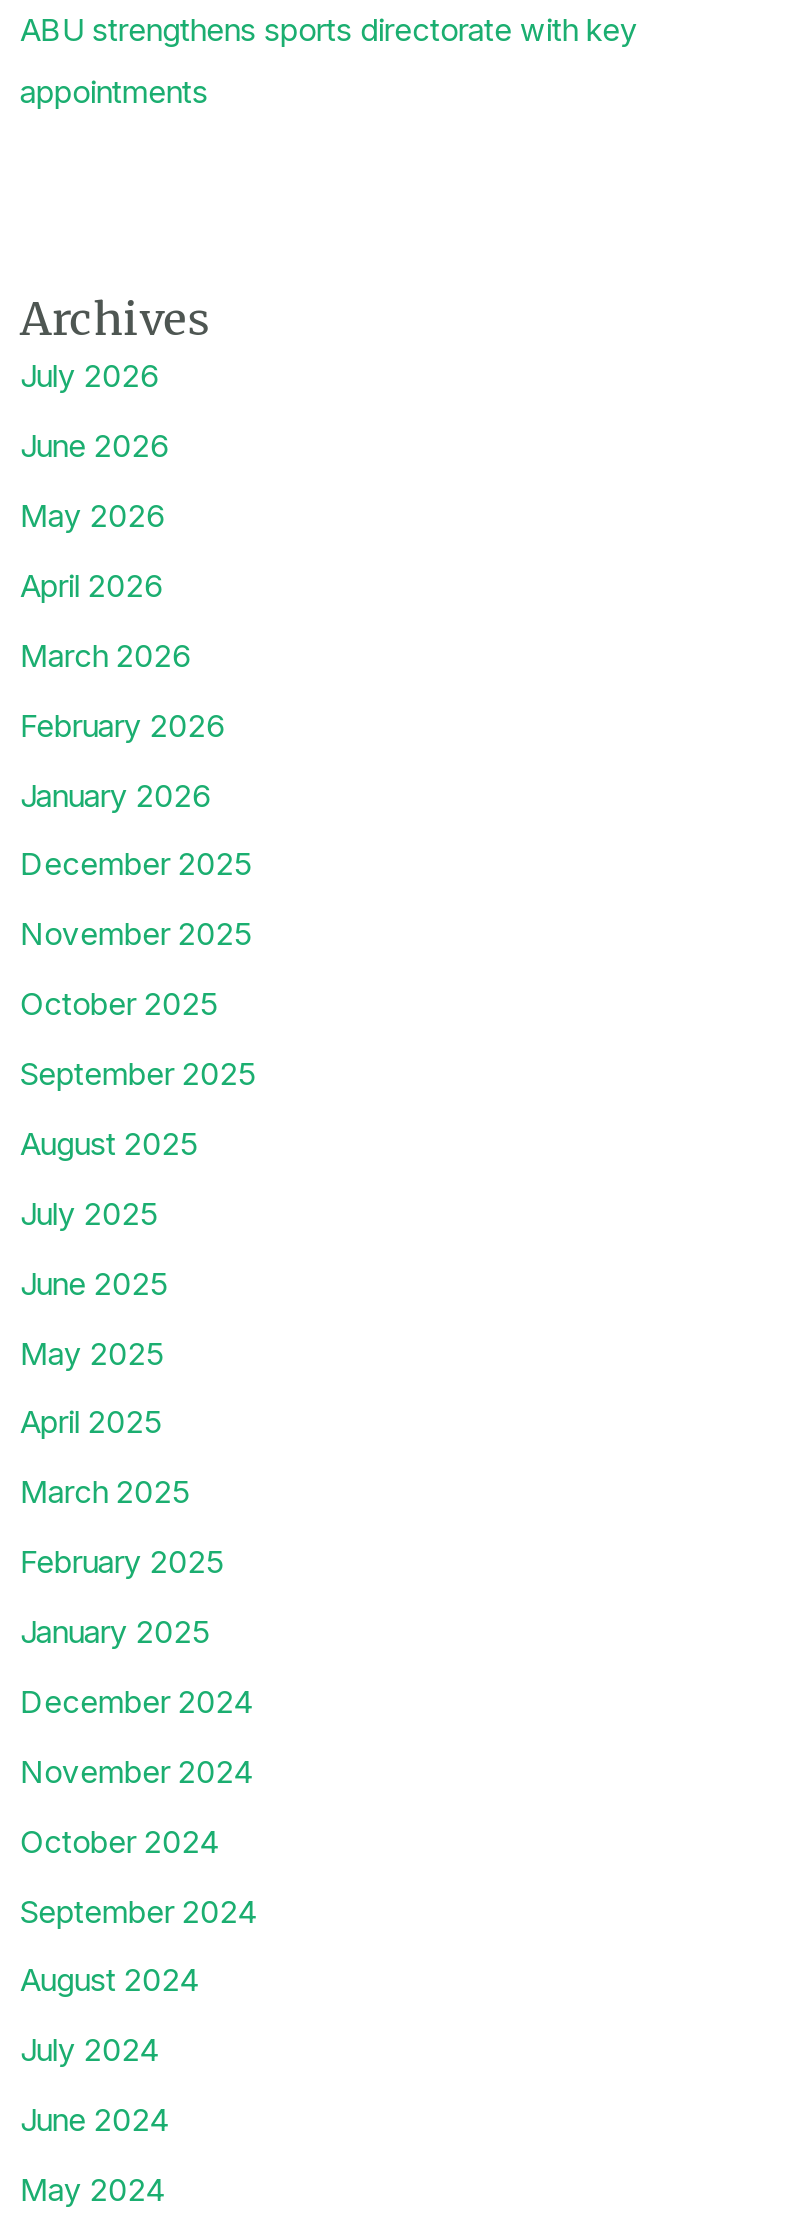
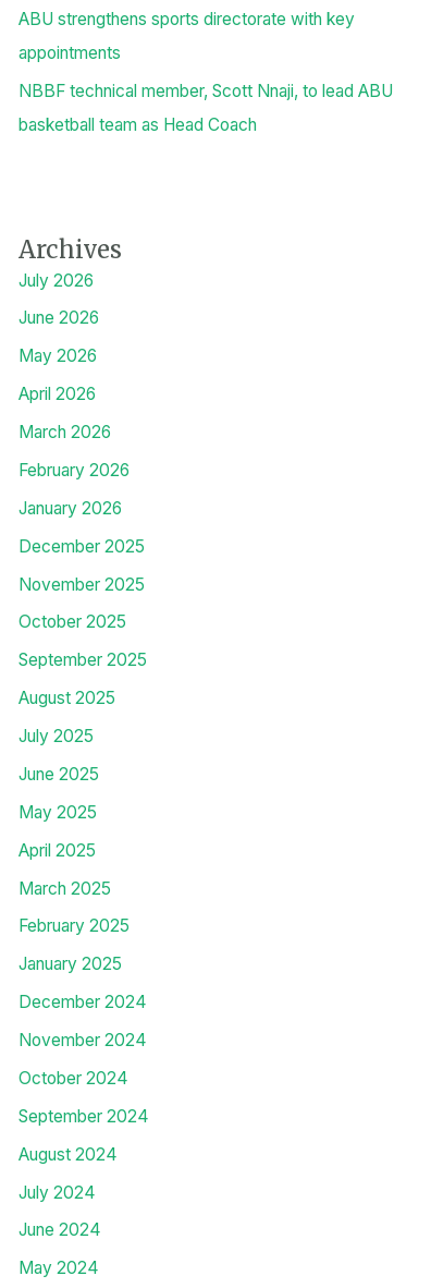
+ NBBF technical member, Scott Nnaji, to lead ABU
+ basketball team as Head Coach
